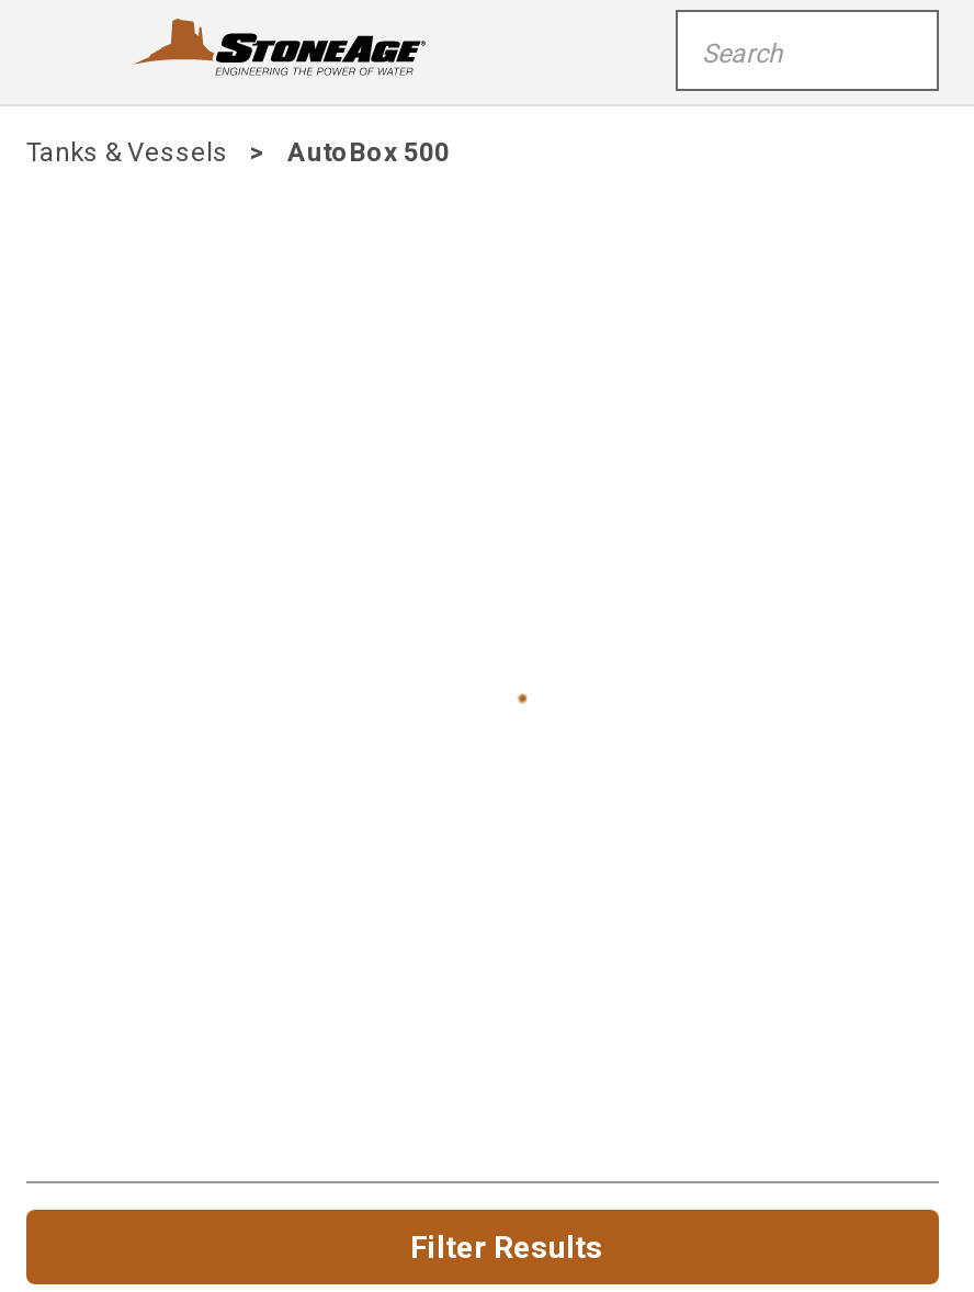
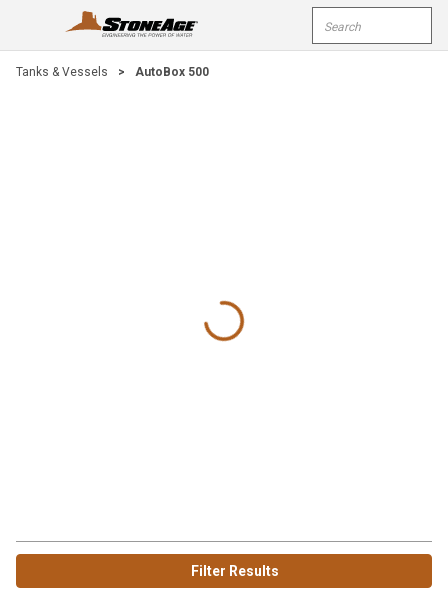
+ [image]
